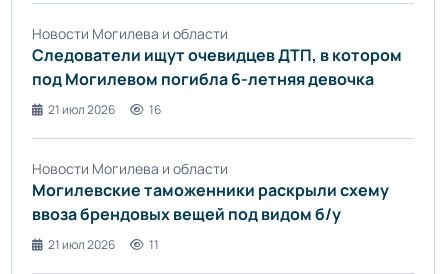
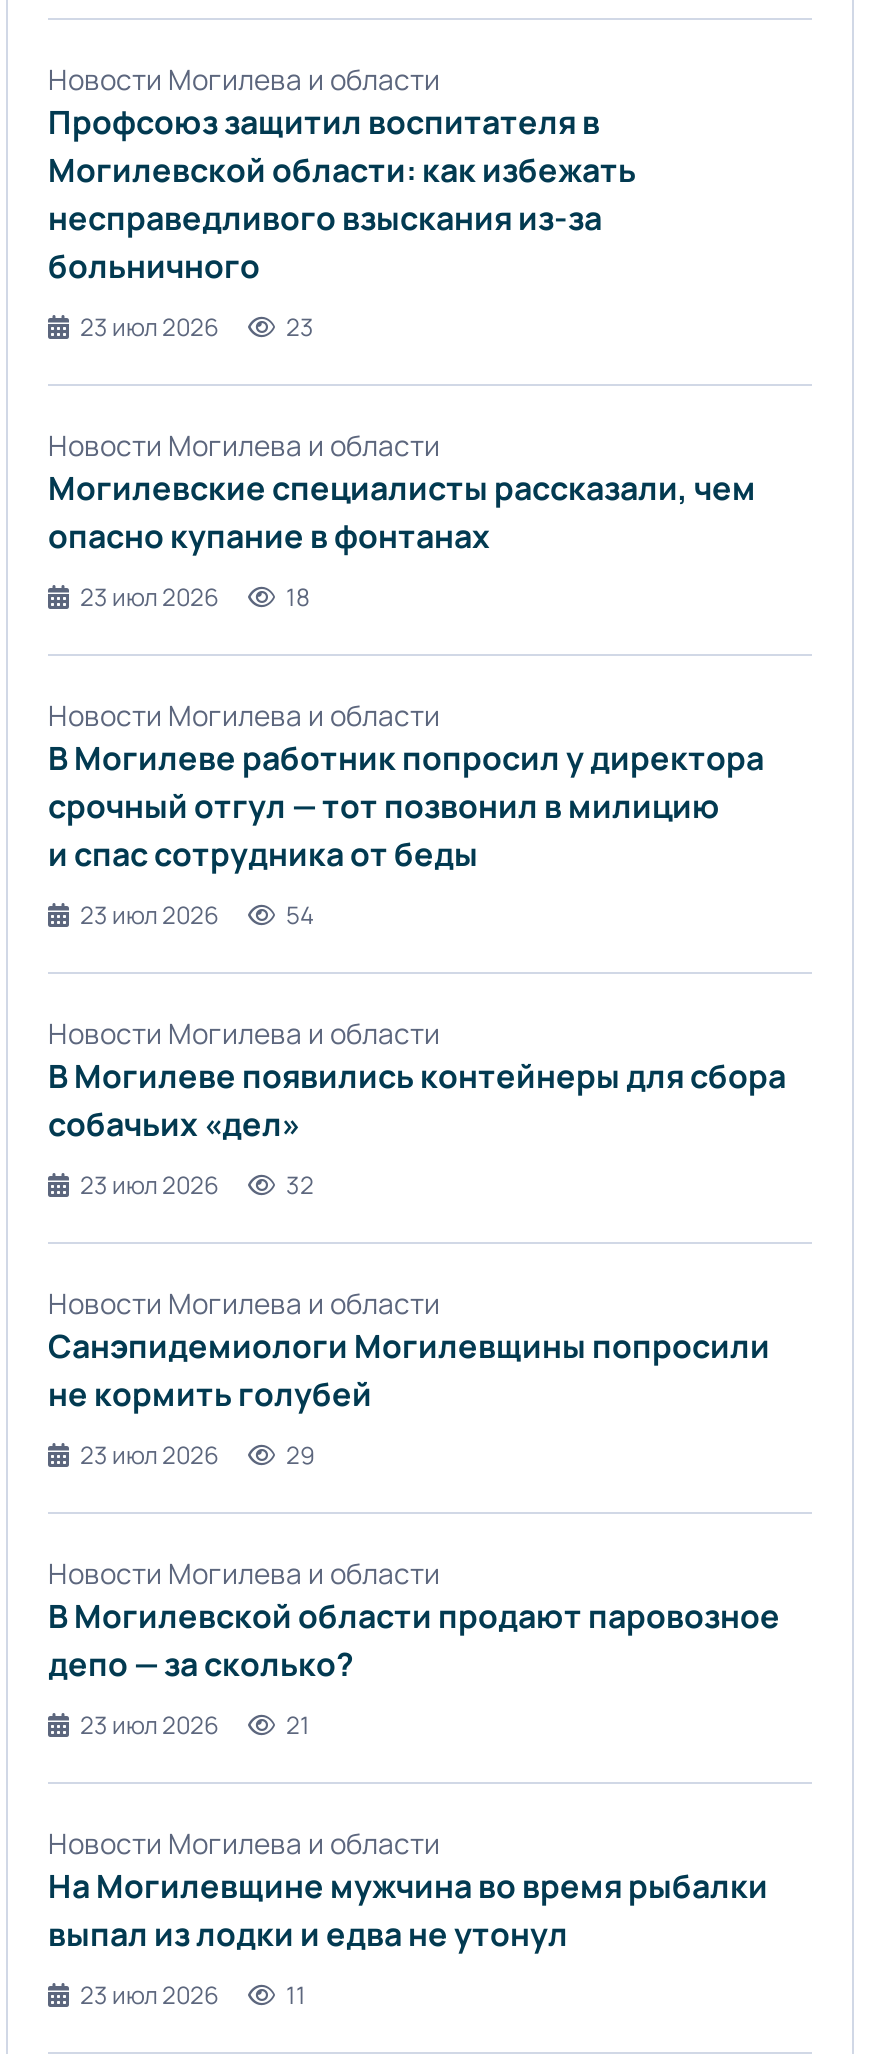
- Следователи ищут очевидцев ДТП, в котором
- под Могилевом погибла 6-летняя девочка
+ Профсоюз защитил воспитателя в
+ Могилевской области: как избежать
+ несправедливого взыскания из-за
+ больничного

- 21 июл 2026
- 16
+ 23 июл 2026
+ 23

- Могилевские таможенники раскрыли схему
- ввоза брендовых вещей под видом б/у
- 21 июл 2026
+ Могилевские специалисты рассказали, чем
+ опасно купание в фонтанах
+ 23 июл 2026
+ 18
+ Новости Могилева и области
+ В Могилеве работник попросил у директора
+ срочный отгул — тот позвонил в милицию
+ и спас сотрудника от беды
+ 23 июл 2026
+ 54
+ Новости Могилева и области
+ В Могилеве появились контейнеры для сбора
+ собачьих «дел»
+ 23 июл 2026
+ 32
+ Новости Могилева и области
+ Санэпидемиологи Могилевщины попросили
+ не кормить голубей
+ 23 июл 2026
+ 29
+ Новости Могилева и области
+ В Могилевской области продают паровозное
+ депо — за сколько?
+ 23 июл 2026
+ 21
+ Новости Могилева и области
+ На Могилевщине мужчина во время рыбалки
+ выпал из лодки и едва не утонул
+ 23 июл 2026
